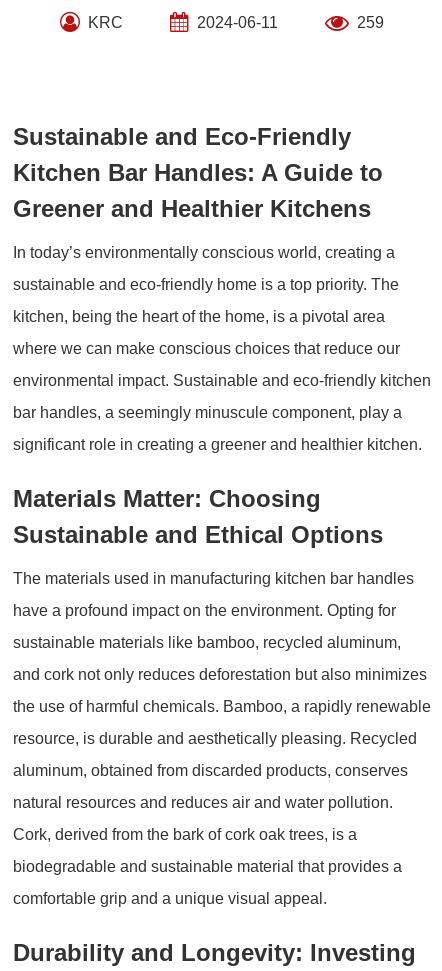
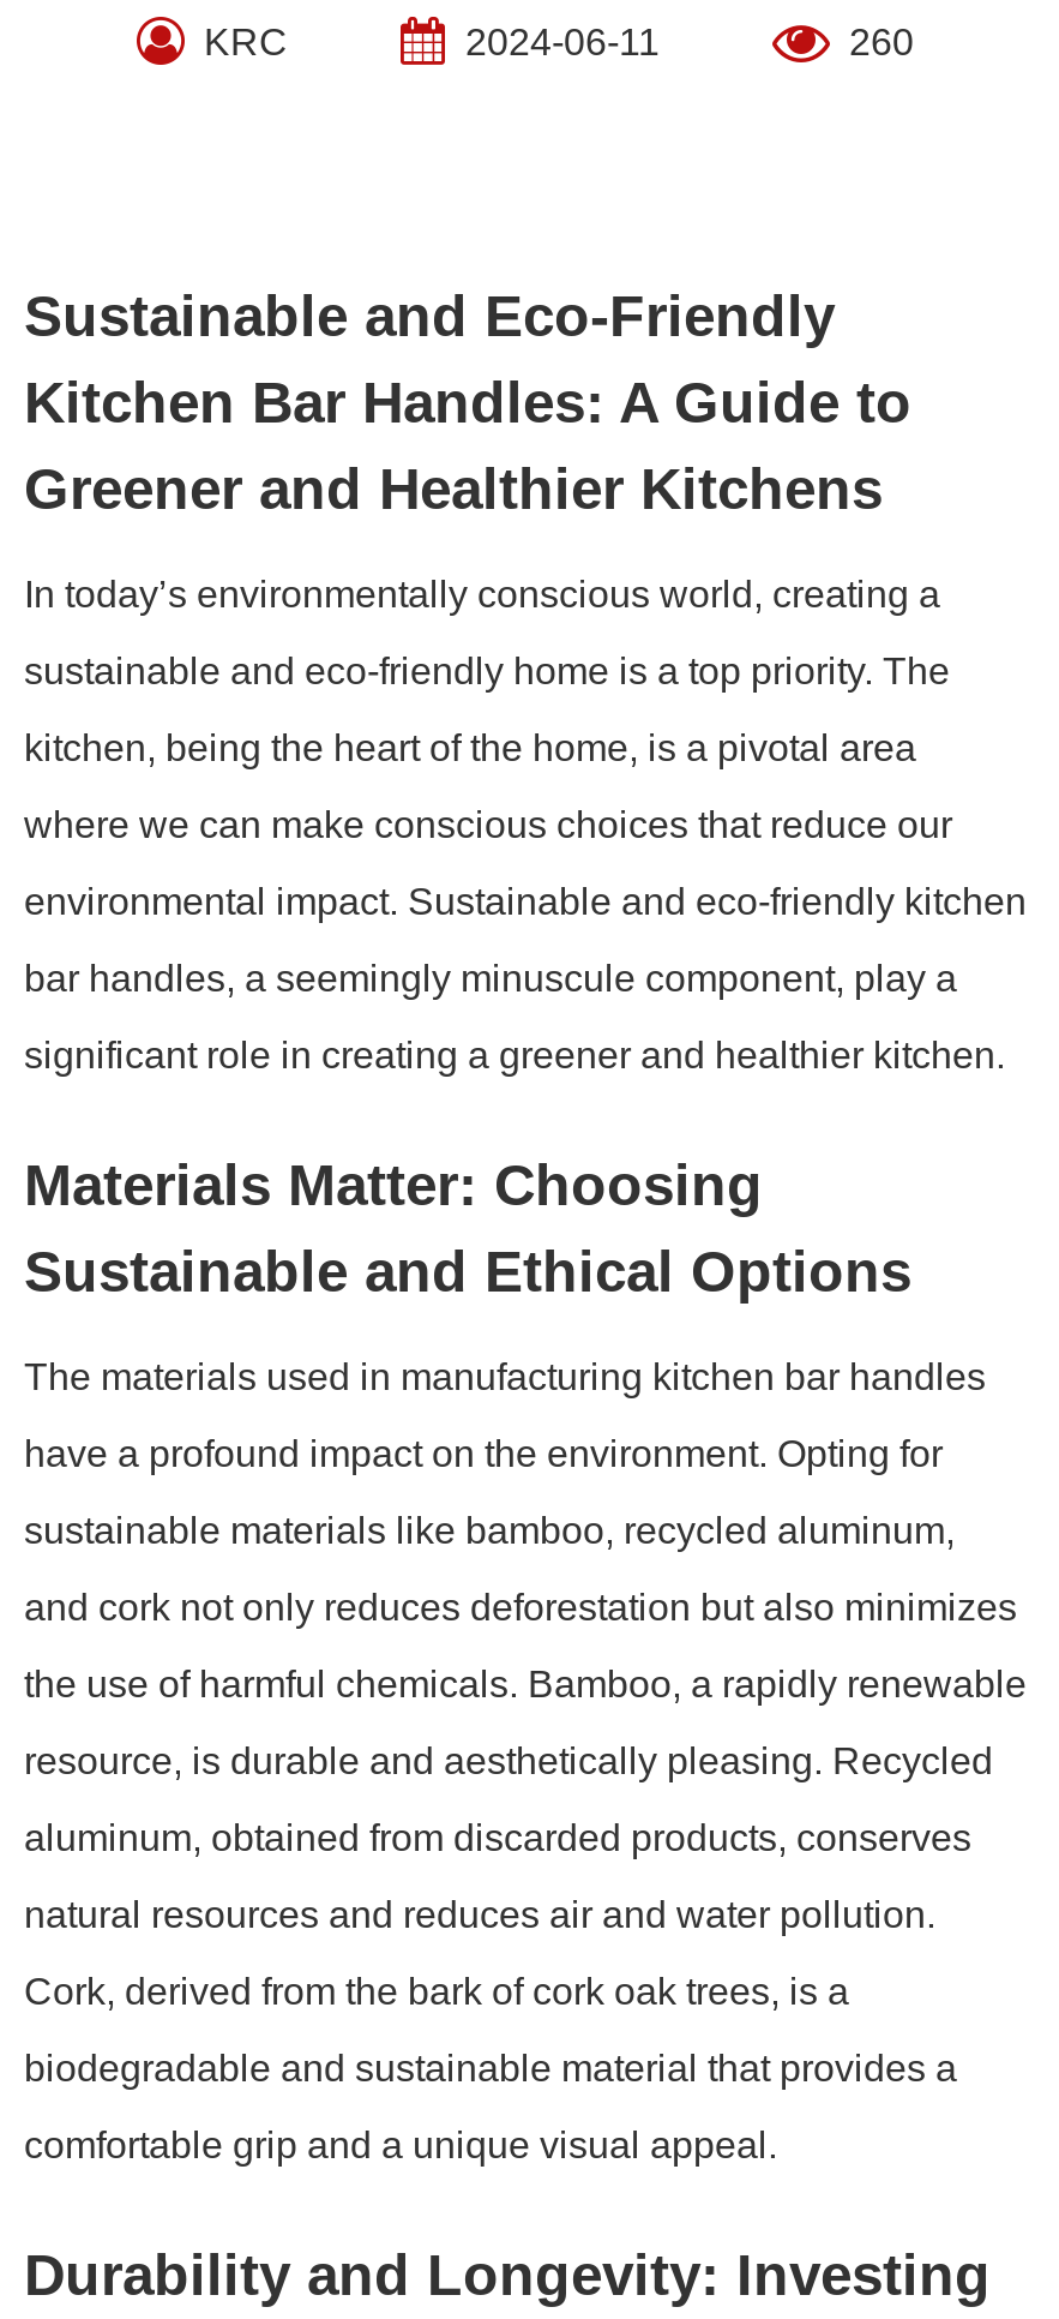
- 259
+ 260
